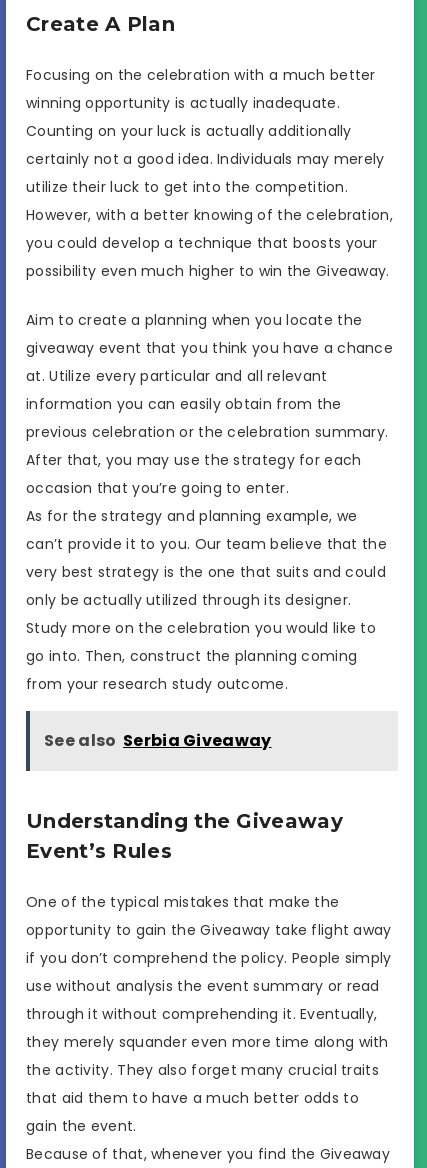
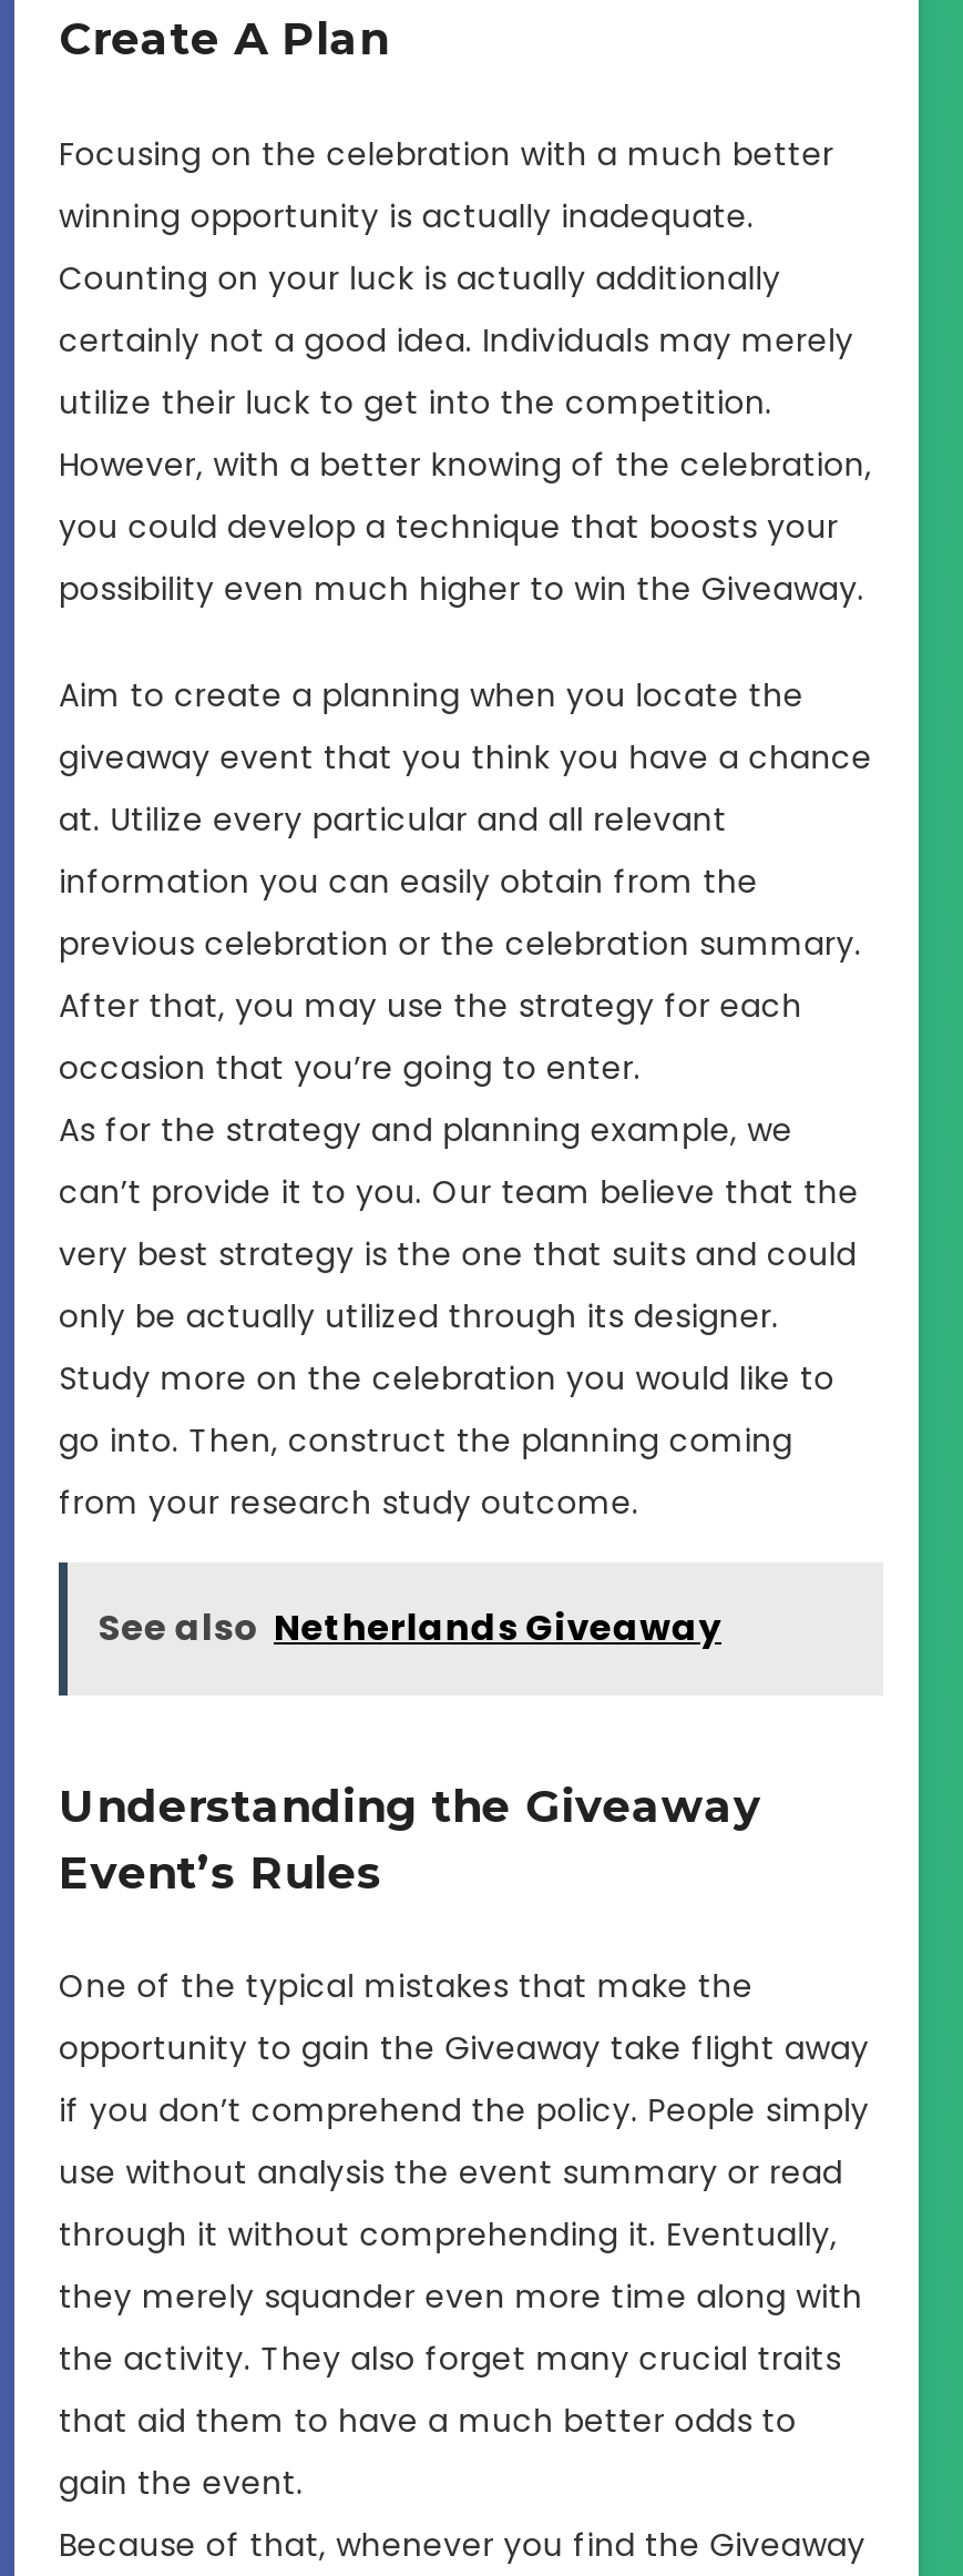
- See also Serbia Giveaway
+ See also Netherlands Giveaway
